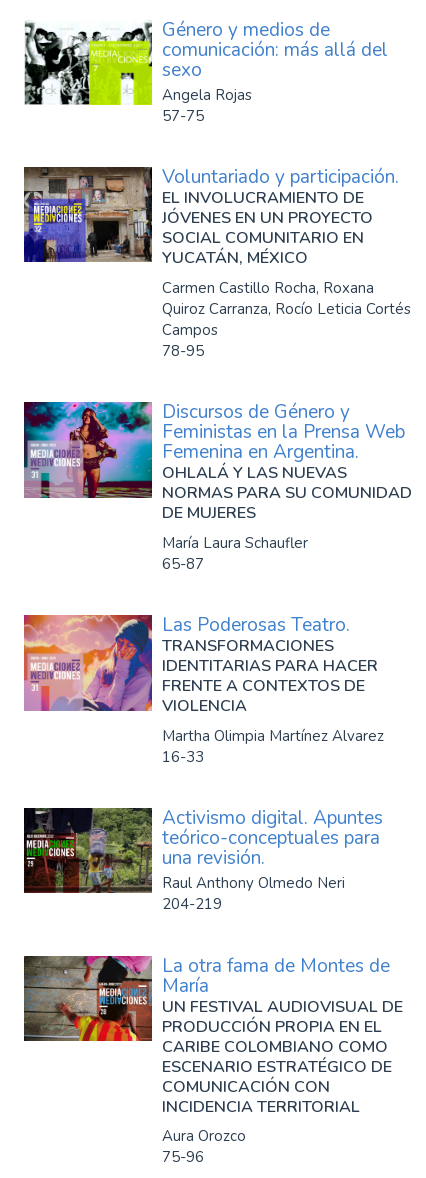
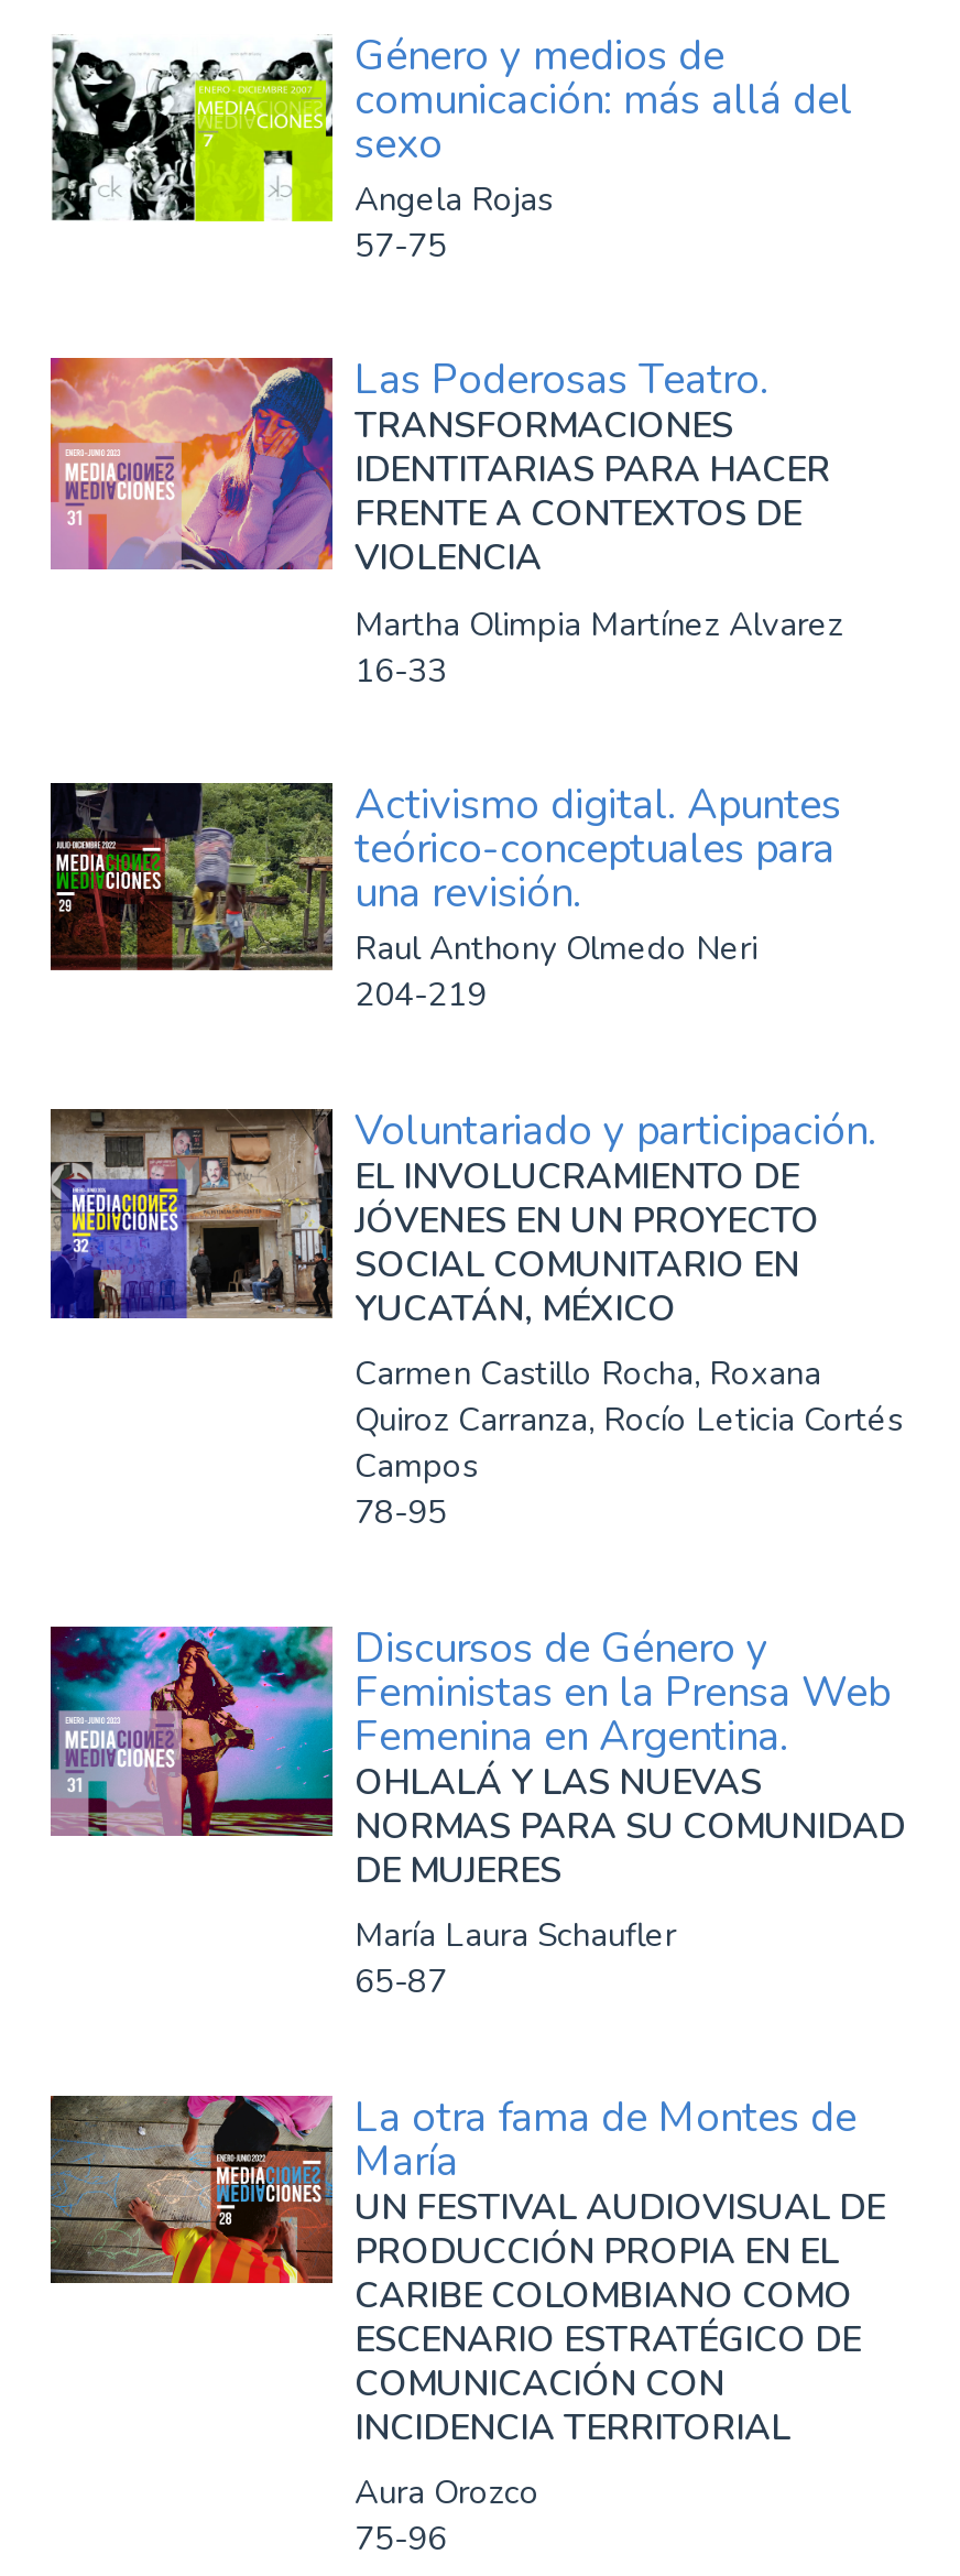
moved down: [image] | Voluntariado y participación. | EL INVOLUCRAMIENTO DE | ... | María Laura Schaufler | 65-87

moved up: [image] | Las Poderosas Teatro. | TRANSFORMACIONES | ... | Raul Anthony Olmedo Neri | 204-219
